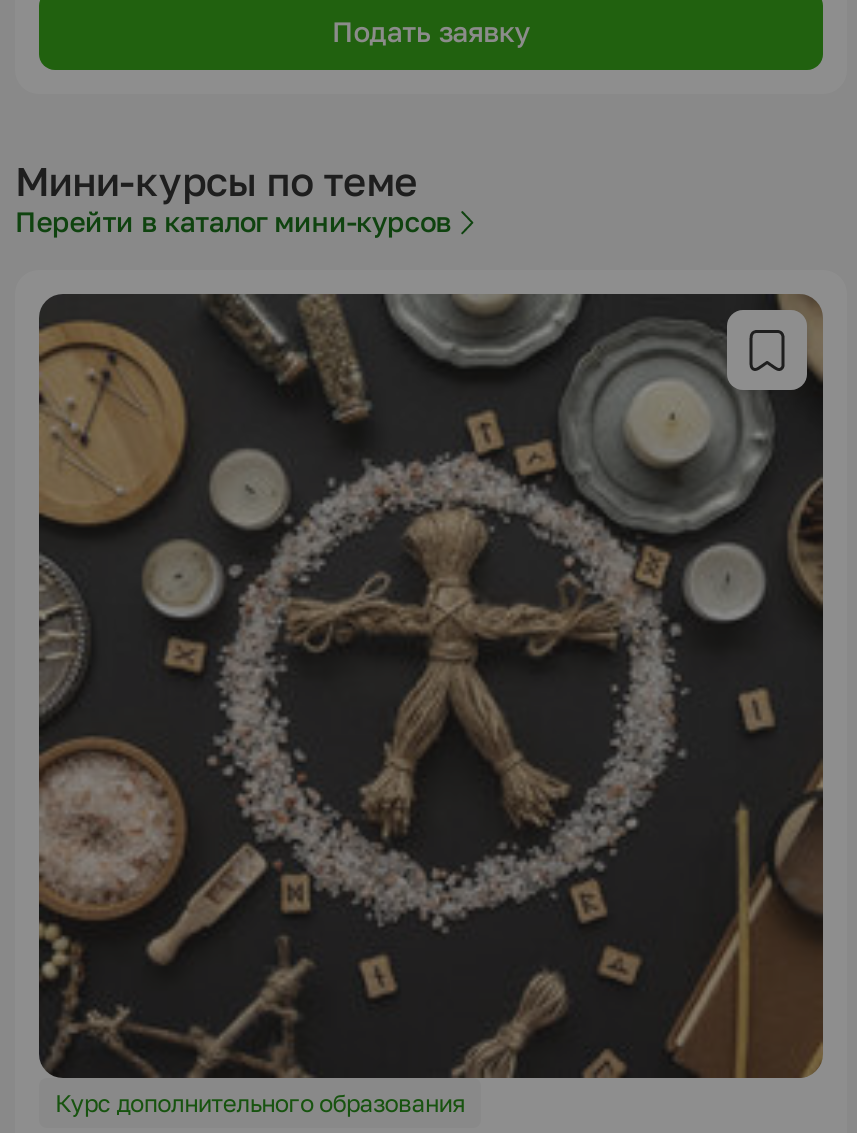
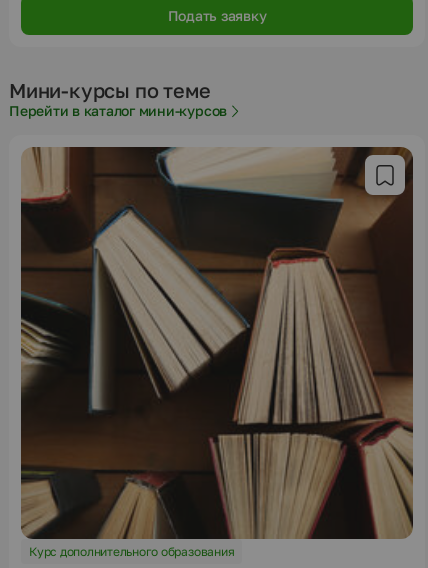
- [image]
+ [image]
